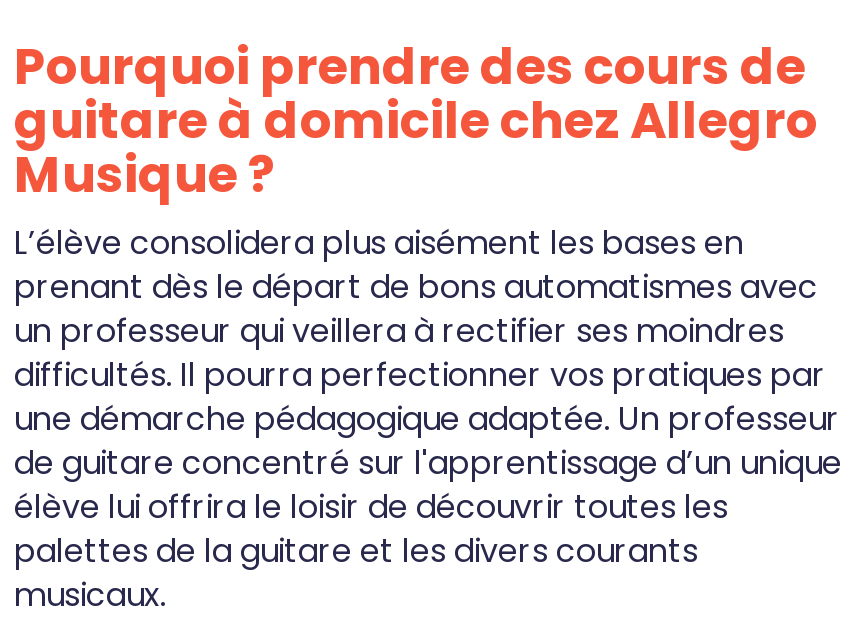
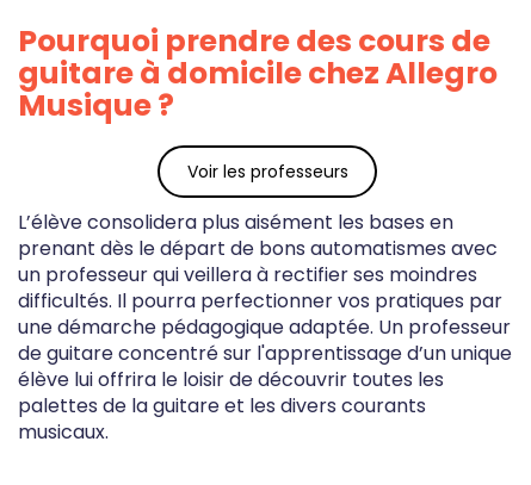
+ Voir les professeurs
